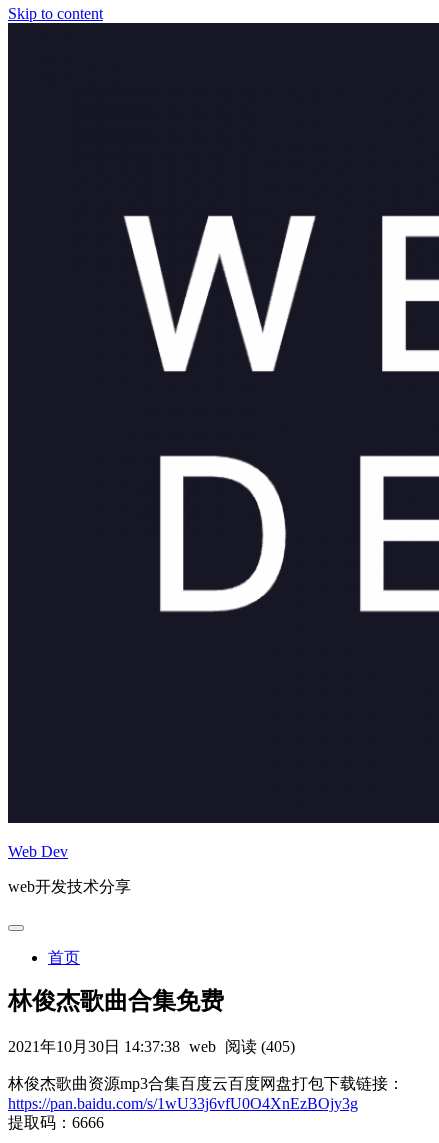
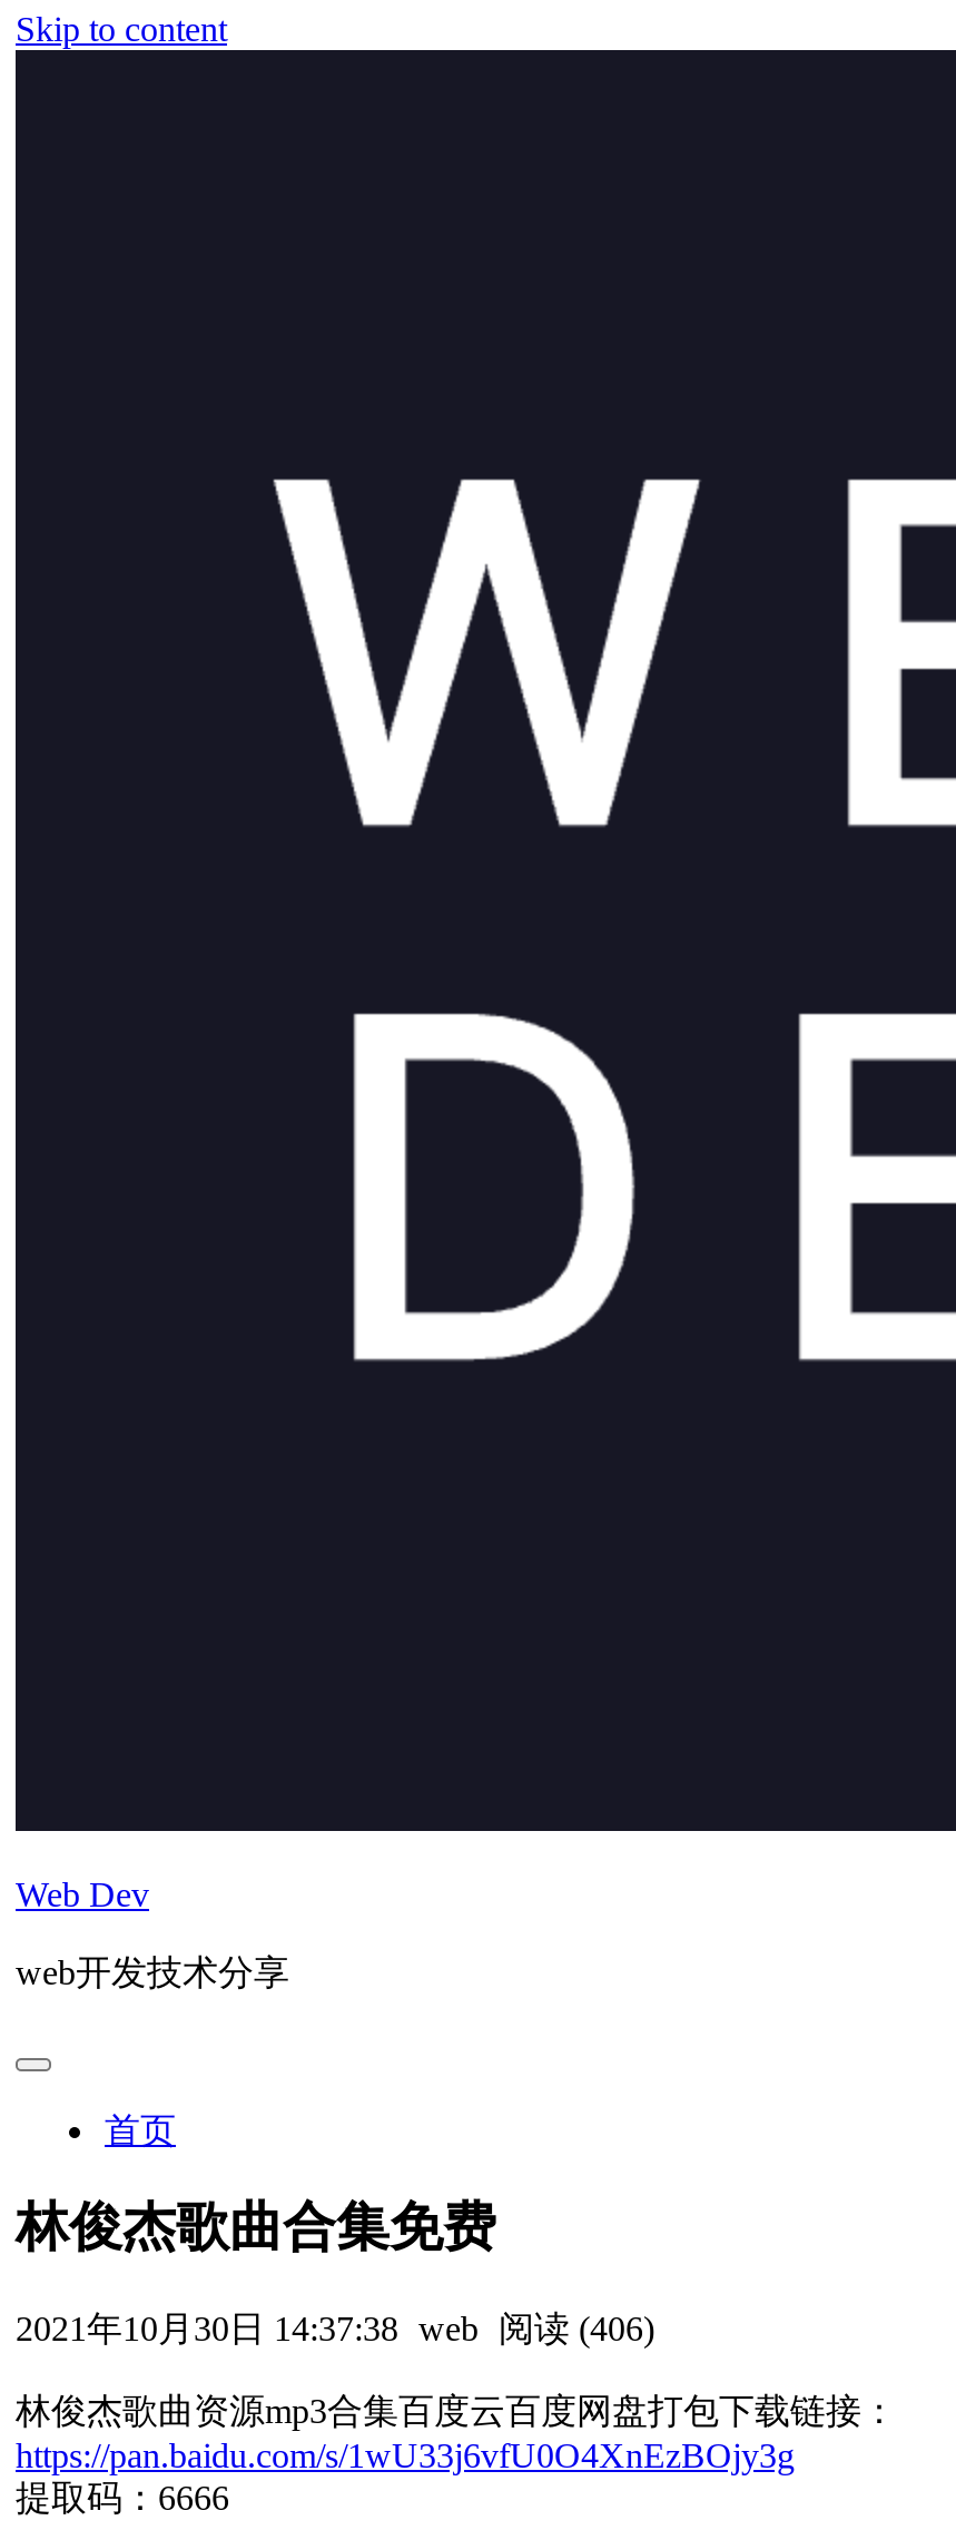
- 2021年10月30日 14:37:38 web 阅读 (405)
+ 2021年10月30日 14:37:38 web 阅读 (406)
